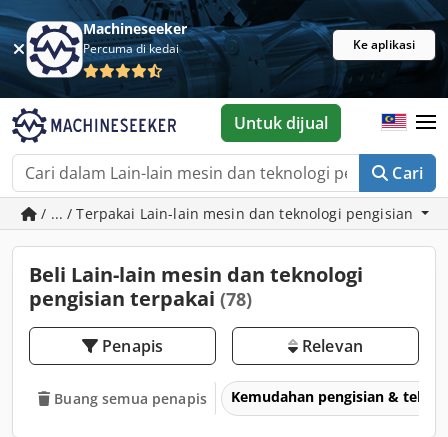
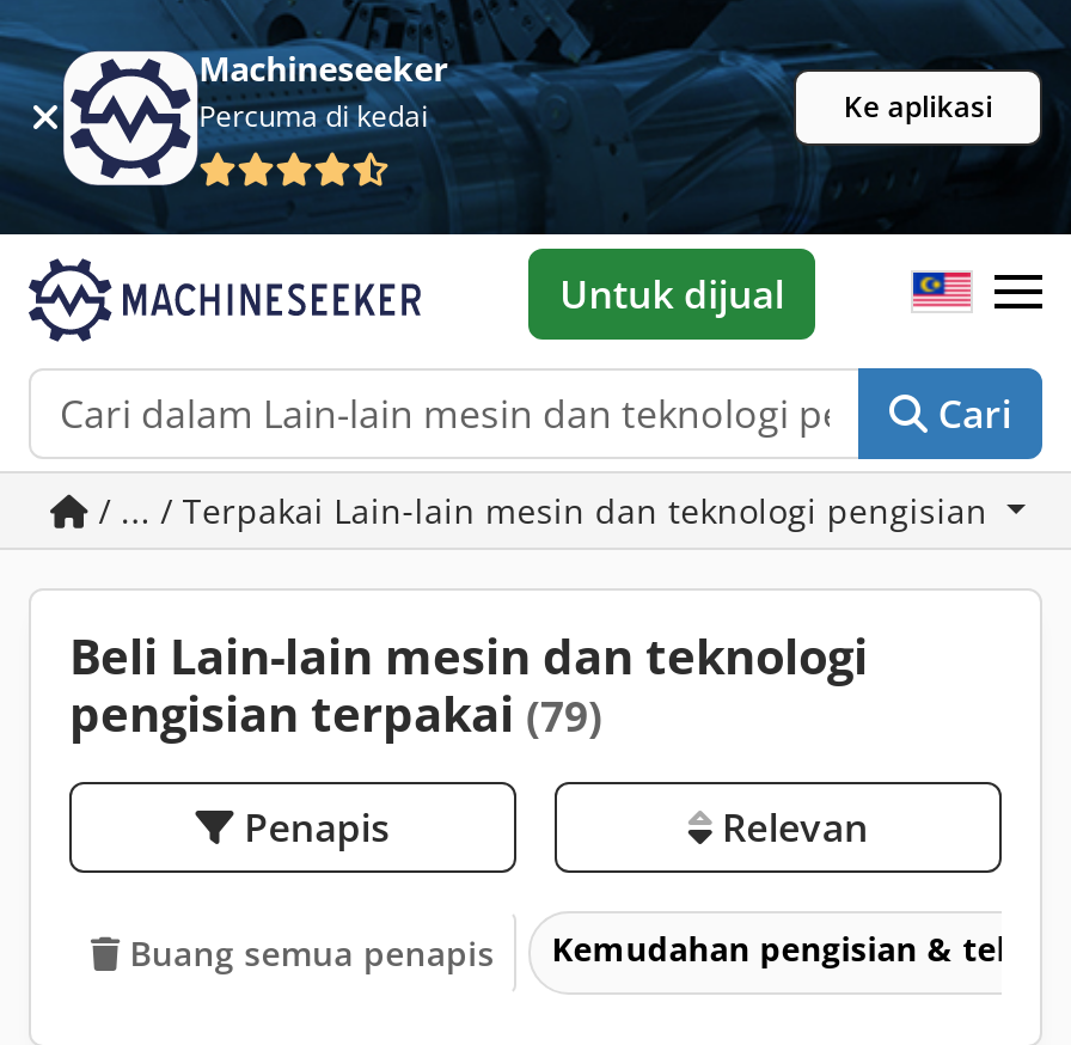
- pengisian terpakai (78)
+ pengisian terpakai (79)
